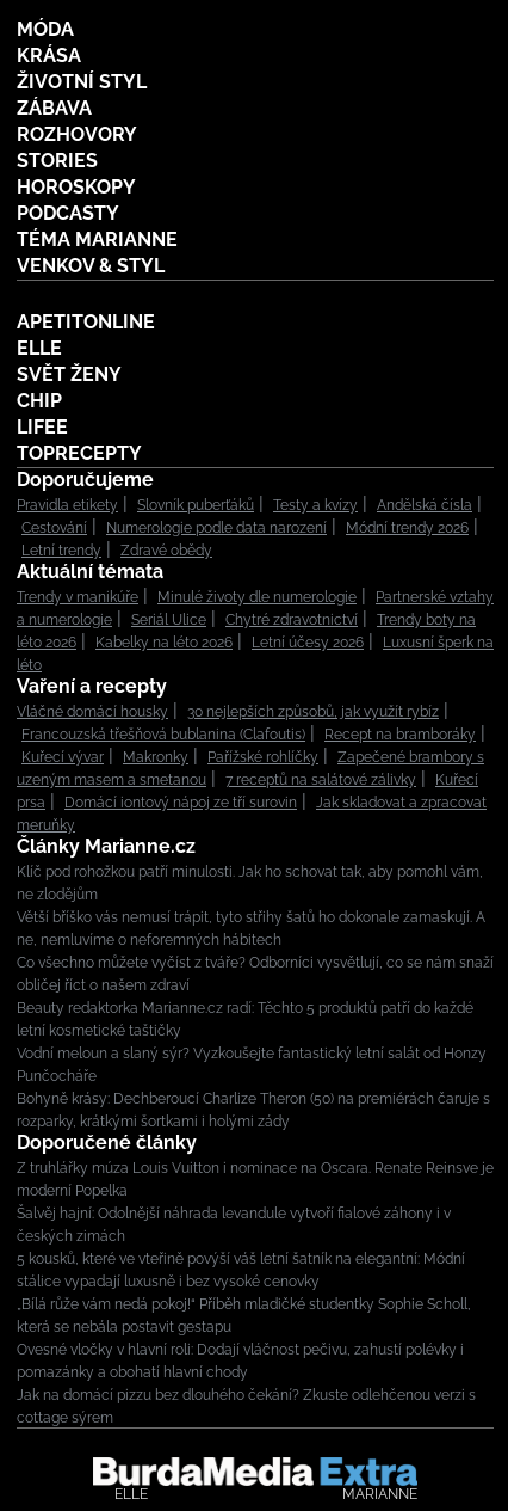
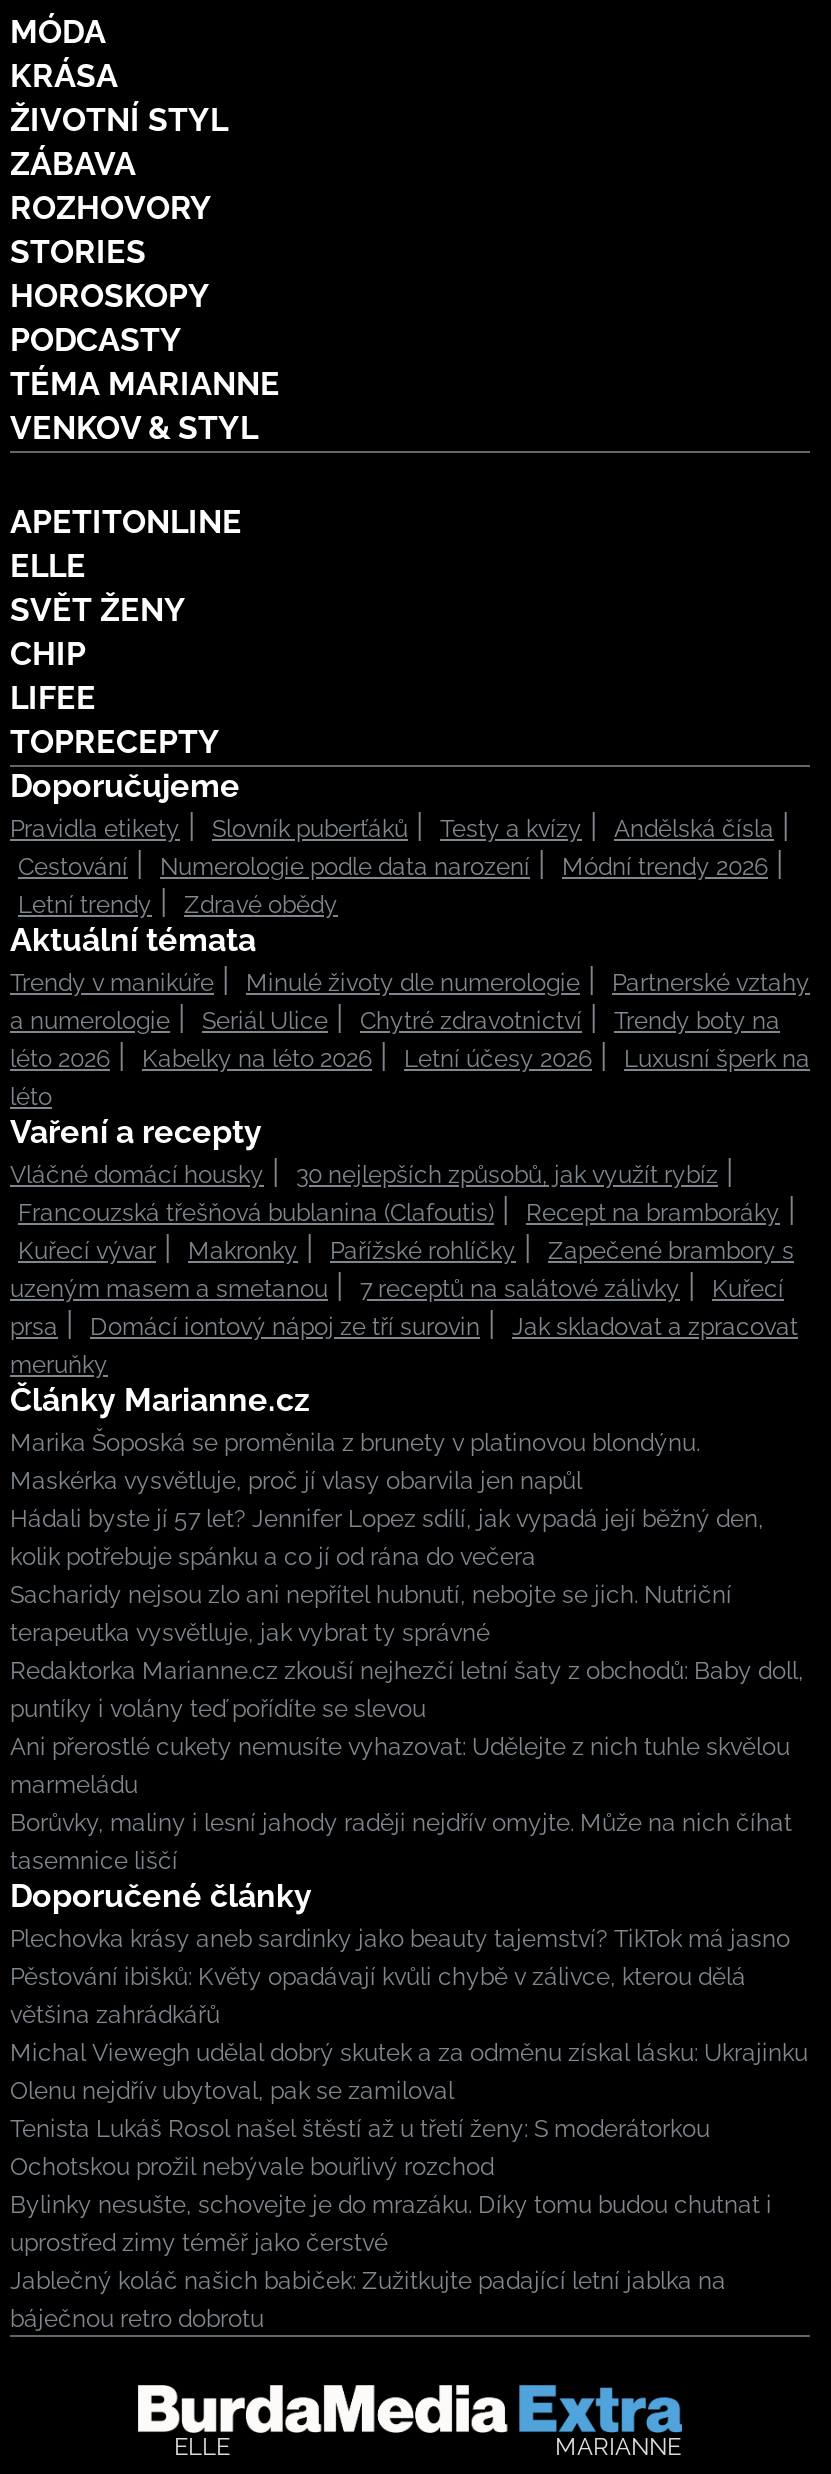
- Klíč pod rohožkou patří minulosti. Jak ho schovat tak, aby pomohl vám,
- ne zlodějům
- Větší bříško vás nemusí trápit, tyto střihy šatů ho dokonale zamaskují. A
- ne, nemluvíme o neforemných hábitech
- Co všechno můžete vyčíst z tváře? Odborníci vysvětlují, co se nám snaží
- obličej říct o našem zdraví
- Beauty redaktorka Marianne.cz radí: Těchto 5 produktů patří do každé
- letní kosmetické taštičky
- Vodní meloun a slaný sýr? Vyzkoušejte fantastický letní salát od Honzy
- Punčocháře
- Bohyně krásy: Dechberoucí Charlize Theron (50) na premiérách čaruje s
- rozparky, krátkými šortkami i holými zády
+ Marika Šoposká se proměnila z brunety v platinovou blondýnu.
+ Maskérka vysvětluje, proč jí vlasy obarvila jen napůl
+ Hádali byste jí 57 let? Jennifer Lopez sdílí, jak vypadá její běžný den,
+ kolik potřebuje spánku a co jí od rána do večera
+ Sacharidy nejsou zlo ani nepřítel hubnutí, nebojte se jich. Nutriční
+ terapeutka vysvětluje, jak vybrat ty správné
+ Redaktorka Marianne.cz zkouší nejhezčí letní šaty z obchodů: Baby doll,
+ puntíky i volány teď pořídíte se slevou
+ Ani přerostlé cukety nemusíte vyhazovat: Udělejte z nich tuhle skvělou
+ marmeládu
+ Borůvky, maliny i lesní jahody raději nejdřív omyjte. Může na nich číhat
+ tasemnice liščí

- Z truhlářky múza Louis Vuitton i nominace na Oscara. Renate Reinsve je
- moderní Popelka
- Šalvěj hajní: Odolnější náhrada levandule vytvoří fialové záhony i v
- českých zimách
- 5 kousků, které ve vteřině povýší váš letní šatník na elegantní: Módní
- stálice vypadají luxusně i bez vysoké cenovky
- „Bílá růže vám nedá pokoj!“ Příběh mladičké studentky Sophie Scholl,
- která se nebála postavit gestapu
- Ovesné vločky v hlavní roli: Dodají vláčnost pečivu, zahustí polévky i
- pomazánky a obohatí hlavní chody
- Jak na domácí pizzu bez dlouhého čekání? Zkuste odlehčenou verzi s
- cottage sýrem
+ Plechovka krásy aneb sardinky jako beauty tajemství? TikTok má jasno
+ Pěstování ibišků: Květy opadávají kvůli chybě v zálivce, kterou dělá
+ většina zahrádkářů
+ Michal Viewegh udělal dobrý skutek a za odměnu získal lásku: Ukrajinku
+ Olenu nejdřív ubytoval, pak se zamiloval
+ Tenista Lukáš Rosol našel štěstí až u třetí ženy: S moderátorkou
+ Ochotskou prožil nebývale bouřlivý rozchod
+ Bylinky nesušte, schovejte je do mrazáku. Díky tomu budou chutnat i
+ uprostřed zimy téměř jako čerstvé
+ Jablečný koláč našich babiček: Zužitkujte padající letní jablka na
+ báječnou retro dobrotu
